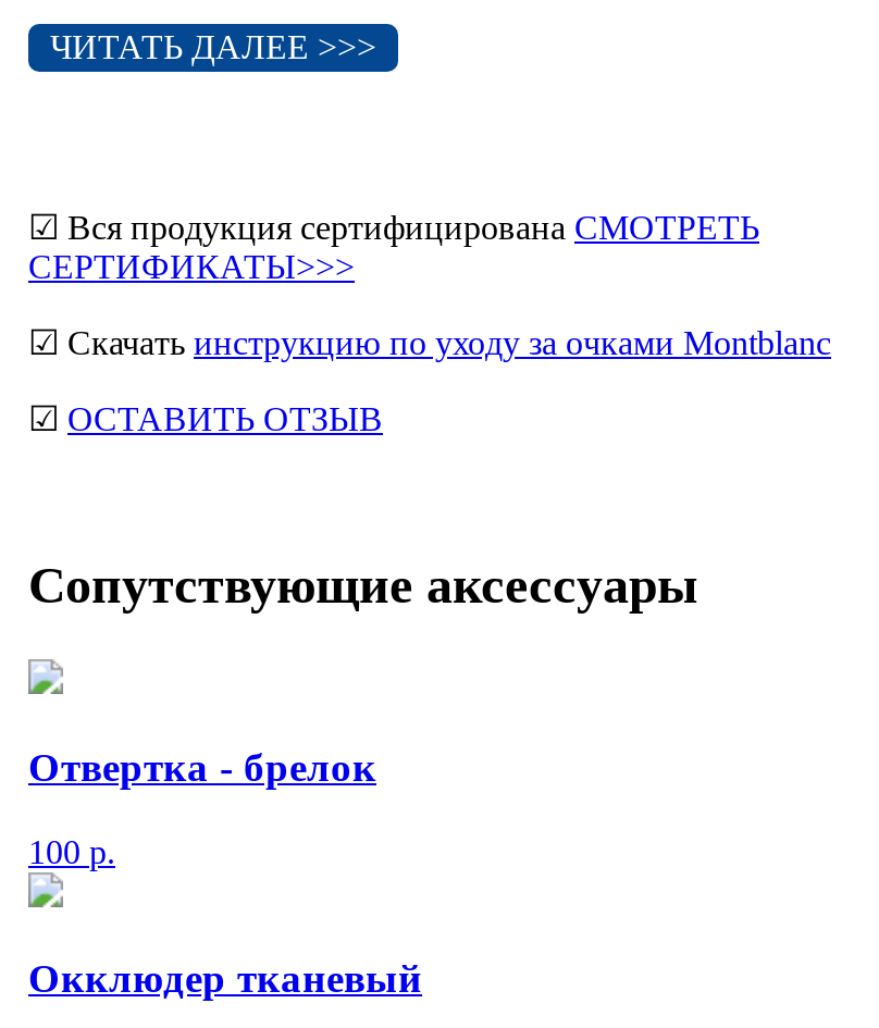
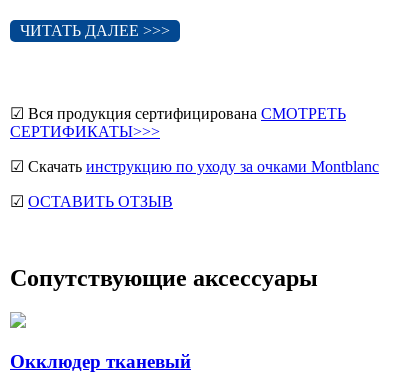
- Отвертка - брелок
- 100 р.
